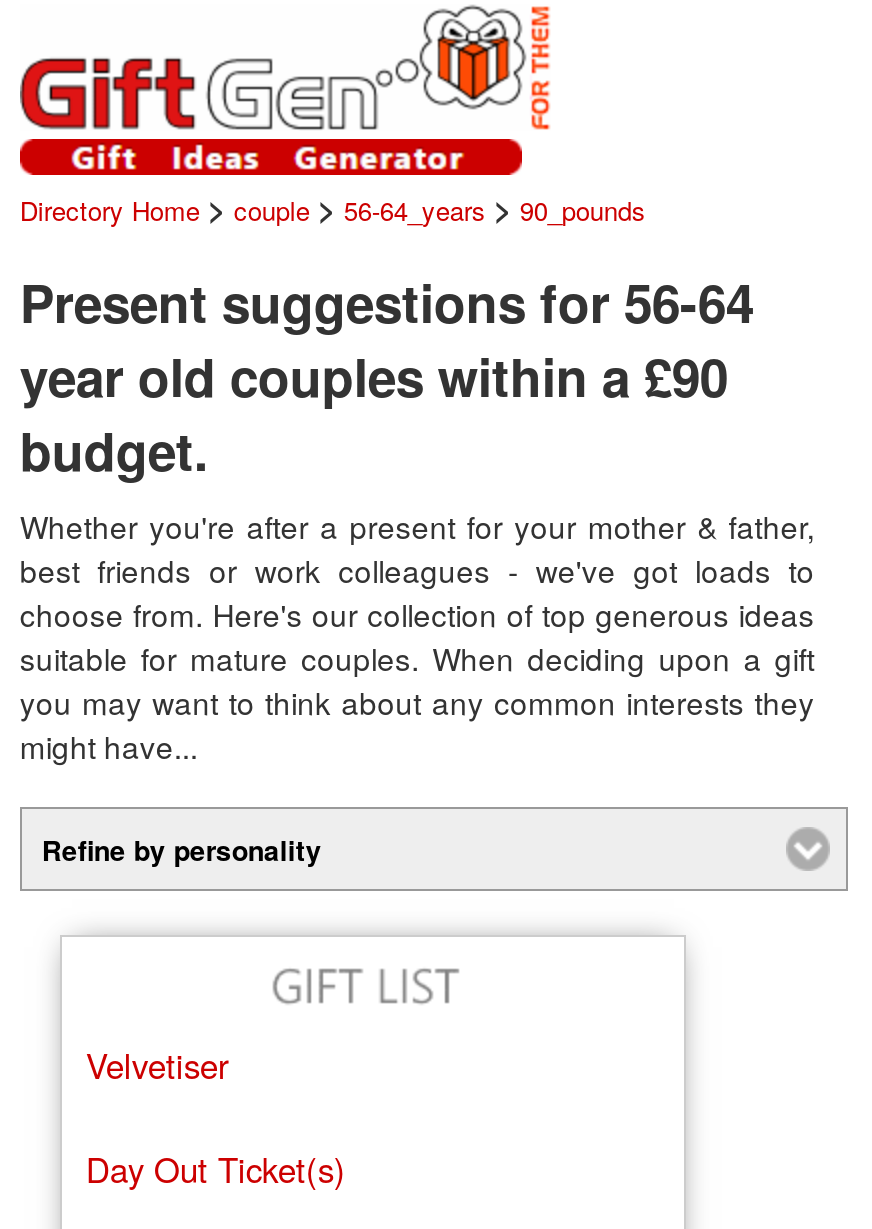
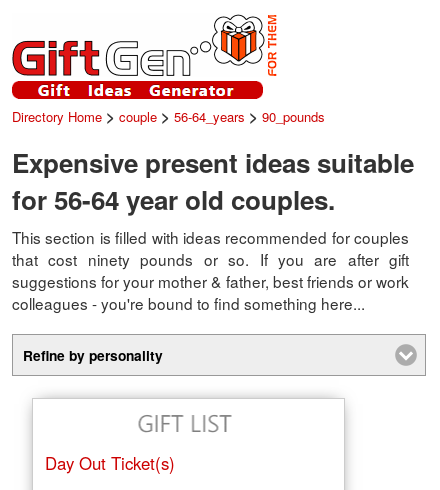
- Present suggestions for 56-64
- year old couples within a £90
- budget.
- Whether you're after a present for your mother & father,
- best friends or work colleagues - we've got loads to
- choose from. Here's our collection of top generous ideas
- suitable for mature couples. When deciding upon a gift
- you may want to think about any common interests they
- might have...
+ Expensive present ideas suitable
+ for 56-64 year old couples.
+ This section is filled with ideas recommended for couples
+ that cost ninety pounds or so. If you are after gift
+ suggestions for your mother & father, best friends or work
+ colleagues - you're bound to find something here...

- Velvetiser
